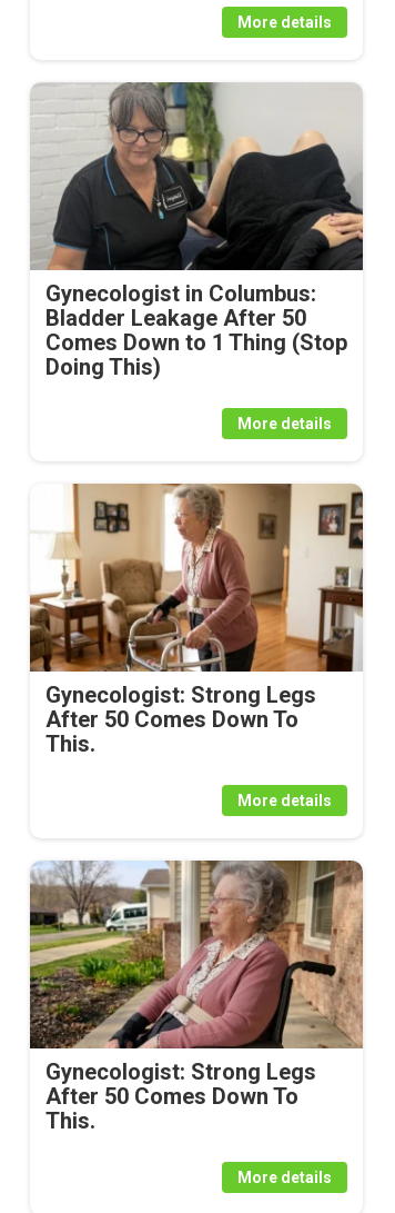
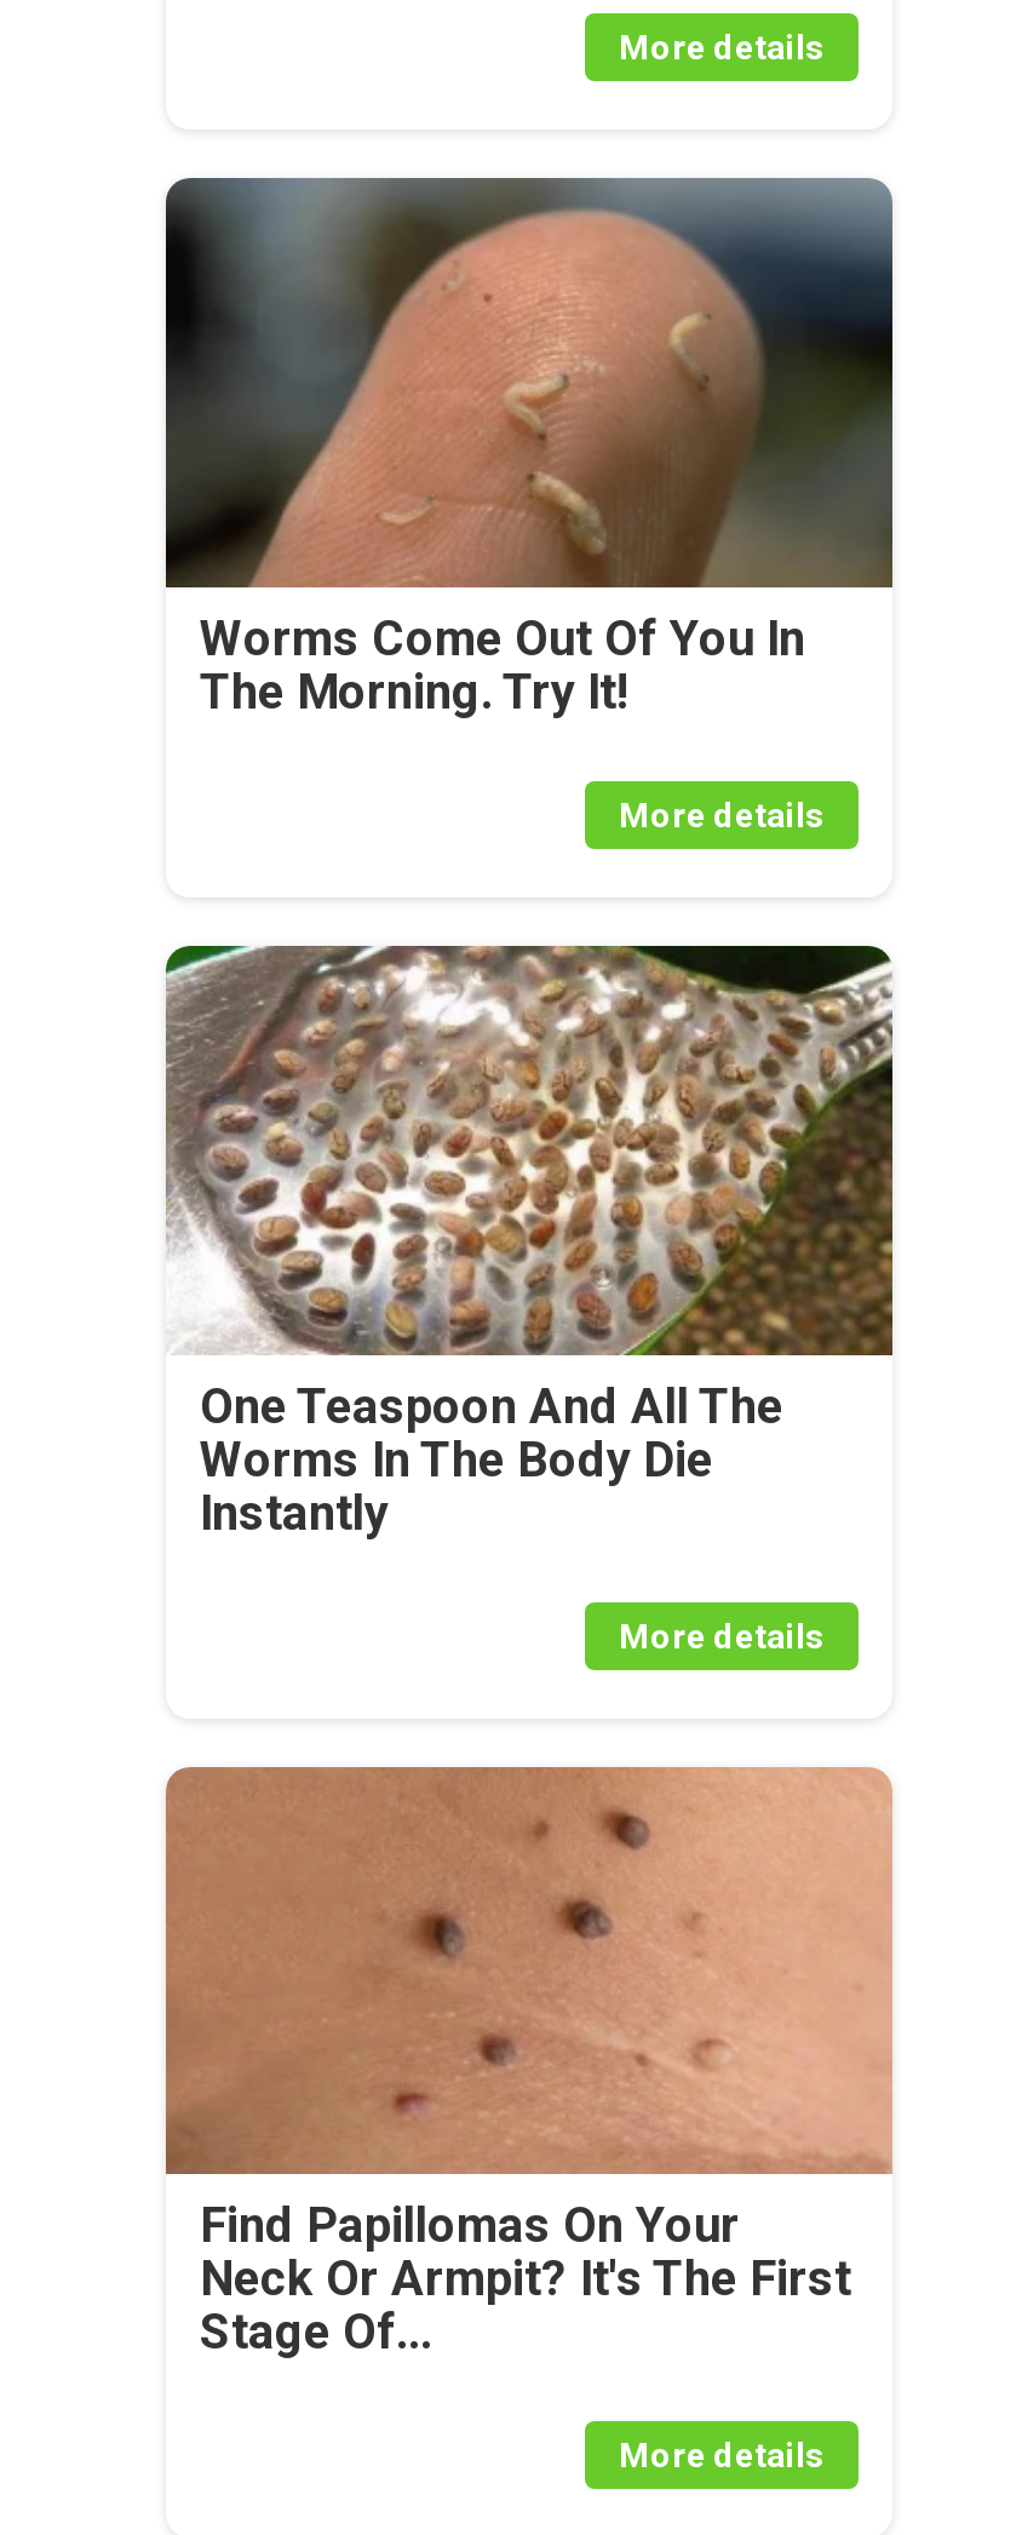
- [image]
- Gynecologist in Columbus:
- Bladder Leakage After 50
- Comes Down to 1 Thing (Stop
- Doing This)
+ [image]
+ Worms Come Out Of You In
+ The Morning. Try It!

- [image]
- Gynecologist: Strong Legs
- After 50 Comes Down To
- This.
+ [image]
+ One Teaspoon And All The
+ Worms In The Body Die
+ Instantly

- [image]
- Gynecologist: Strong Legs
- After 50 Comes Down To
- This.
+ [image]
+ Find Papillomas On Your
+ Neck Or Armpit? It's The First
+ Stage Of...
